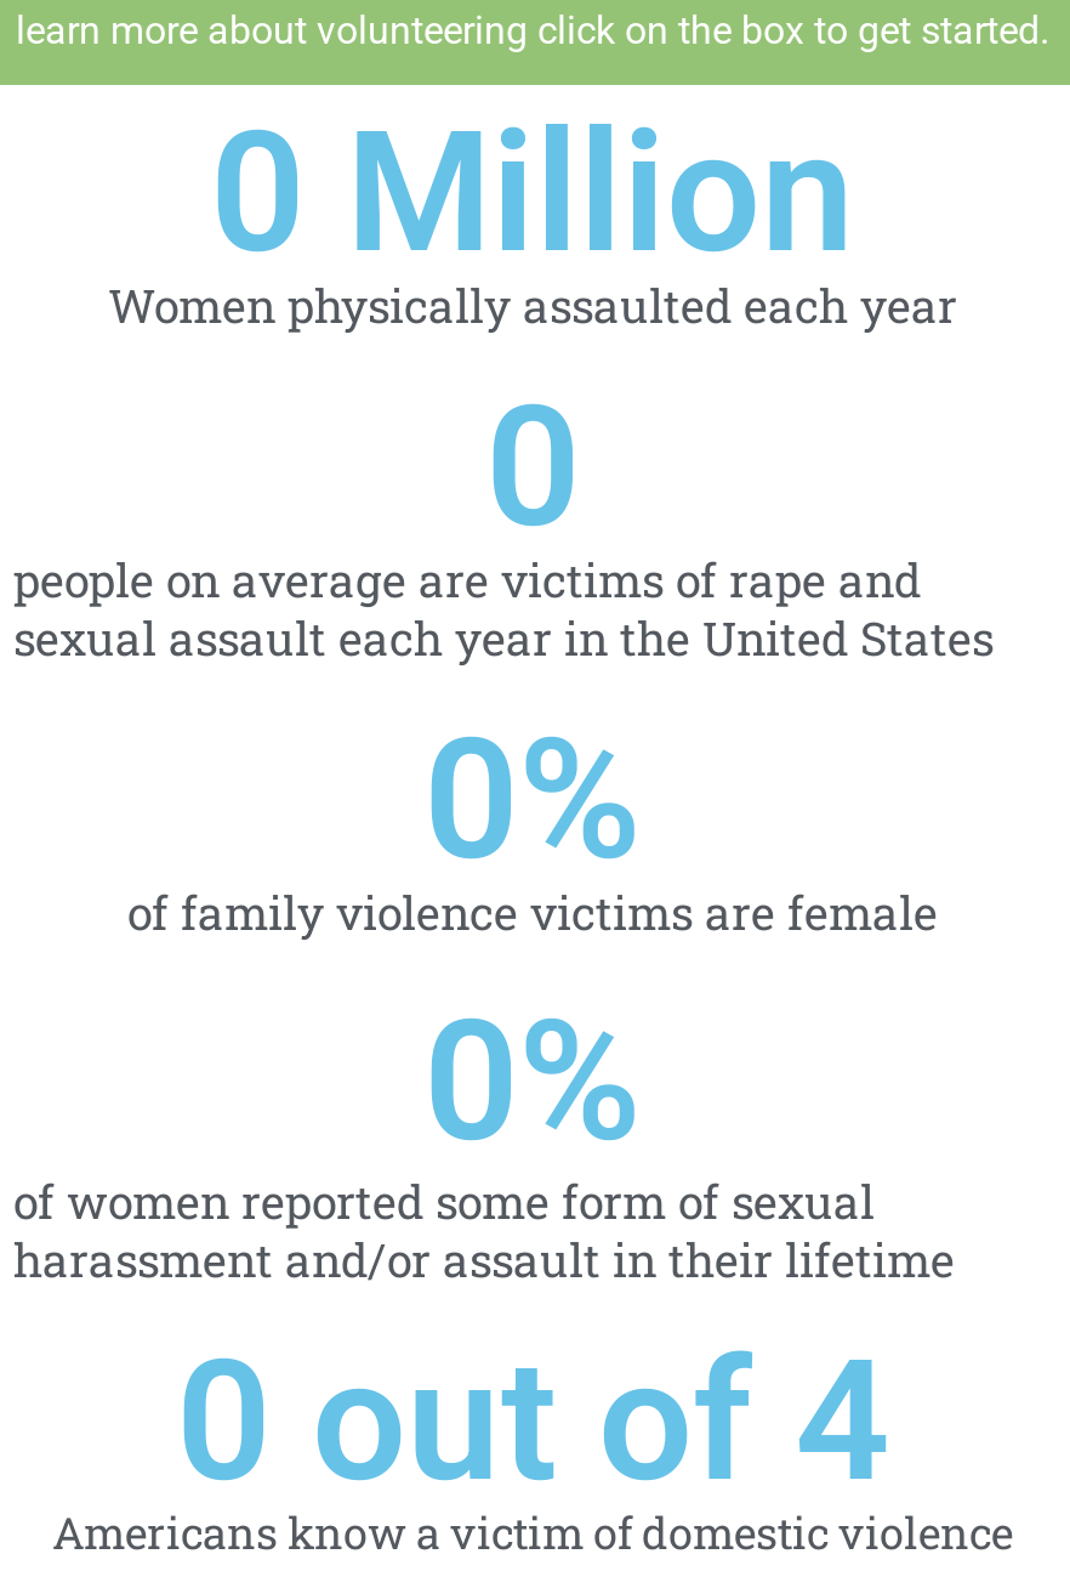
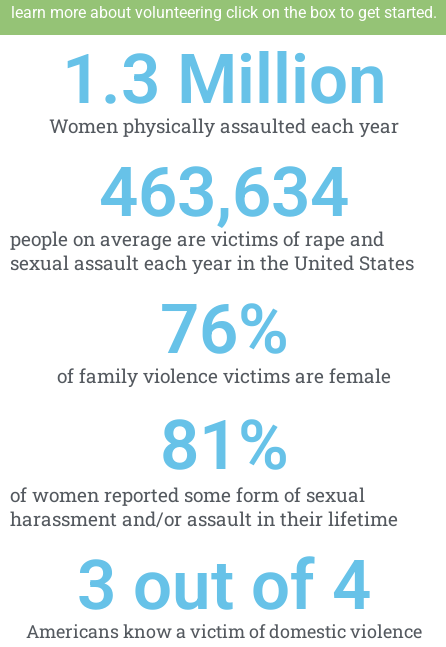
- 0 Million
+ 1.3 Million

- 0
+ 463,634

- 0%
+ 76%

- 0%
+ 81%

- 0 out of 4
+ 3 out of 4
